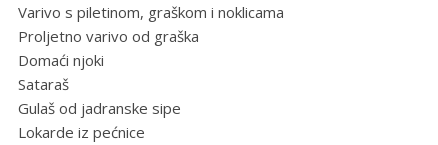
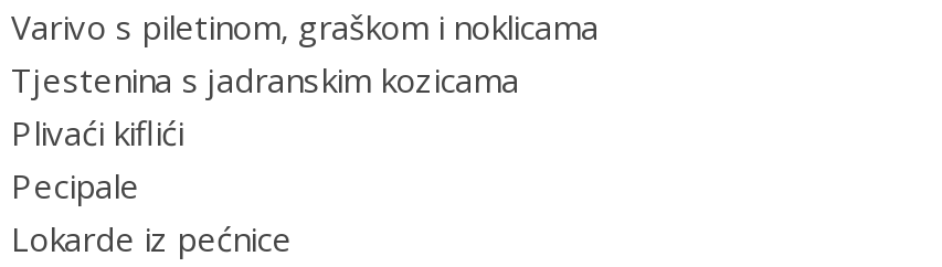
- Proljetno varivo od graška
- Domaći njoki
- Sataraš
- Gulaš od jadranske sipe
+ Tjestenina s jadranskim kozicama
+ Plivaći kiflići
+ Pecipale
